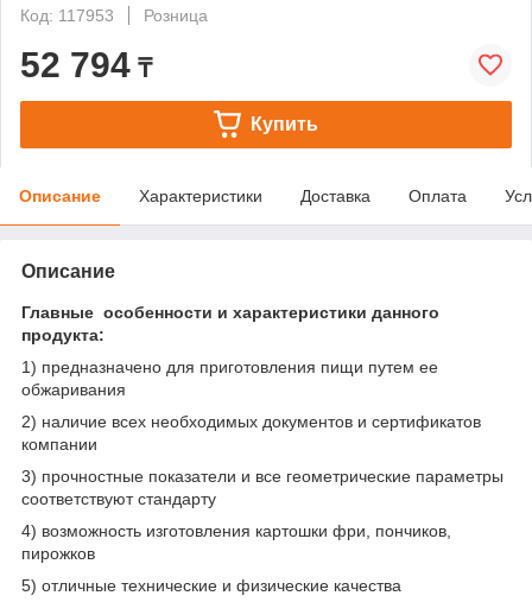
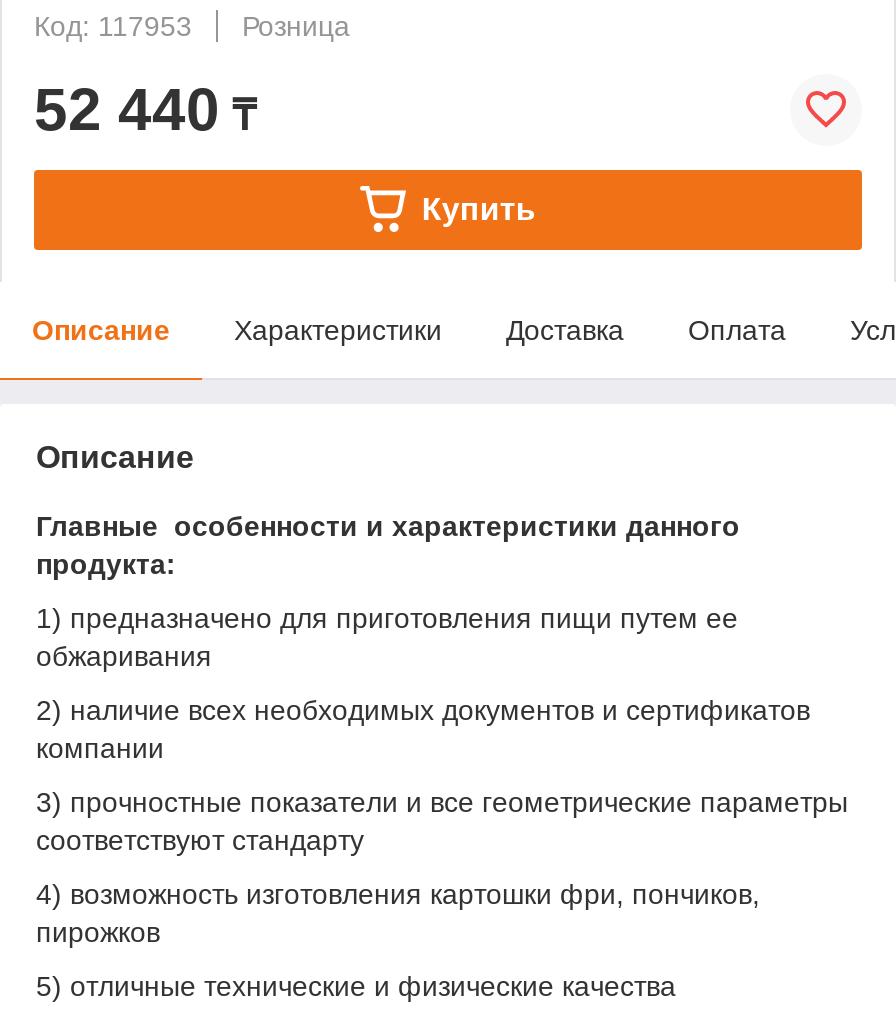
- 52 794 ₸
+ 52 440 ₸
